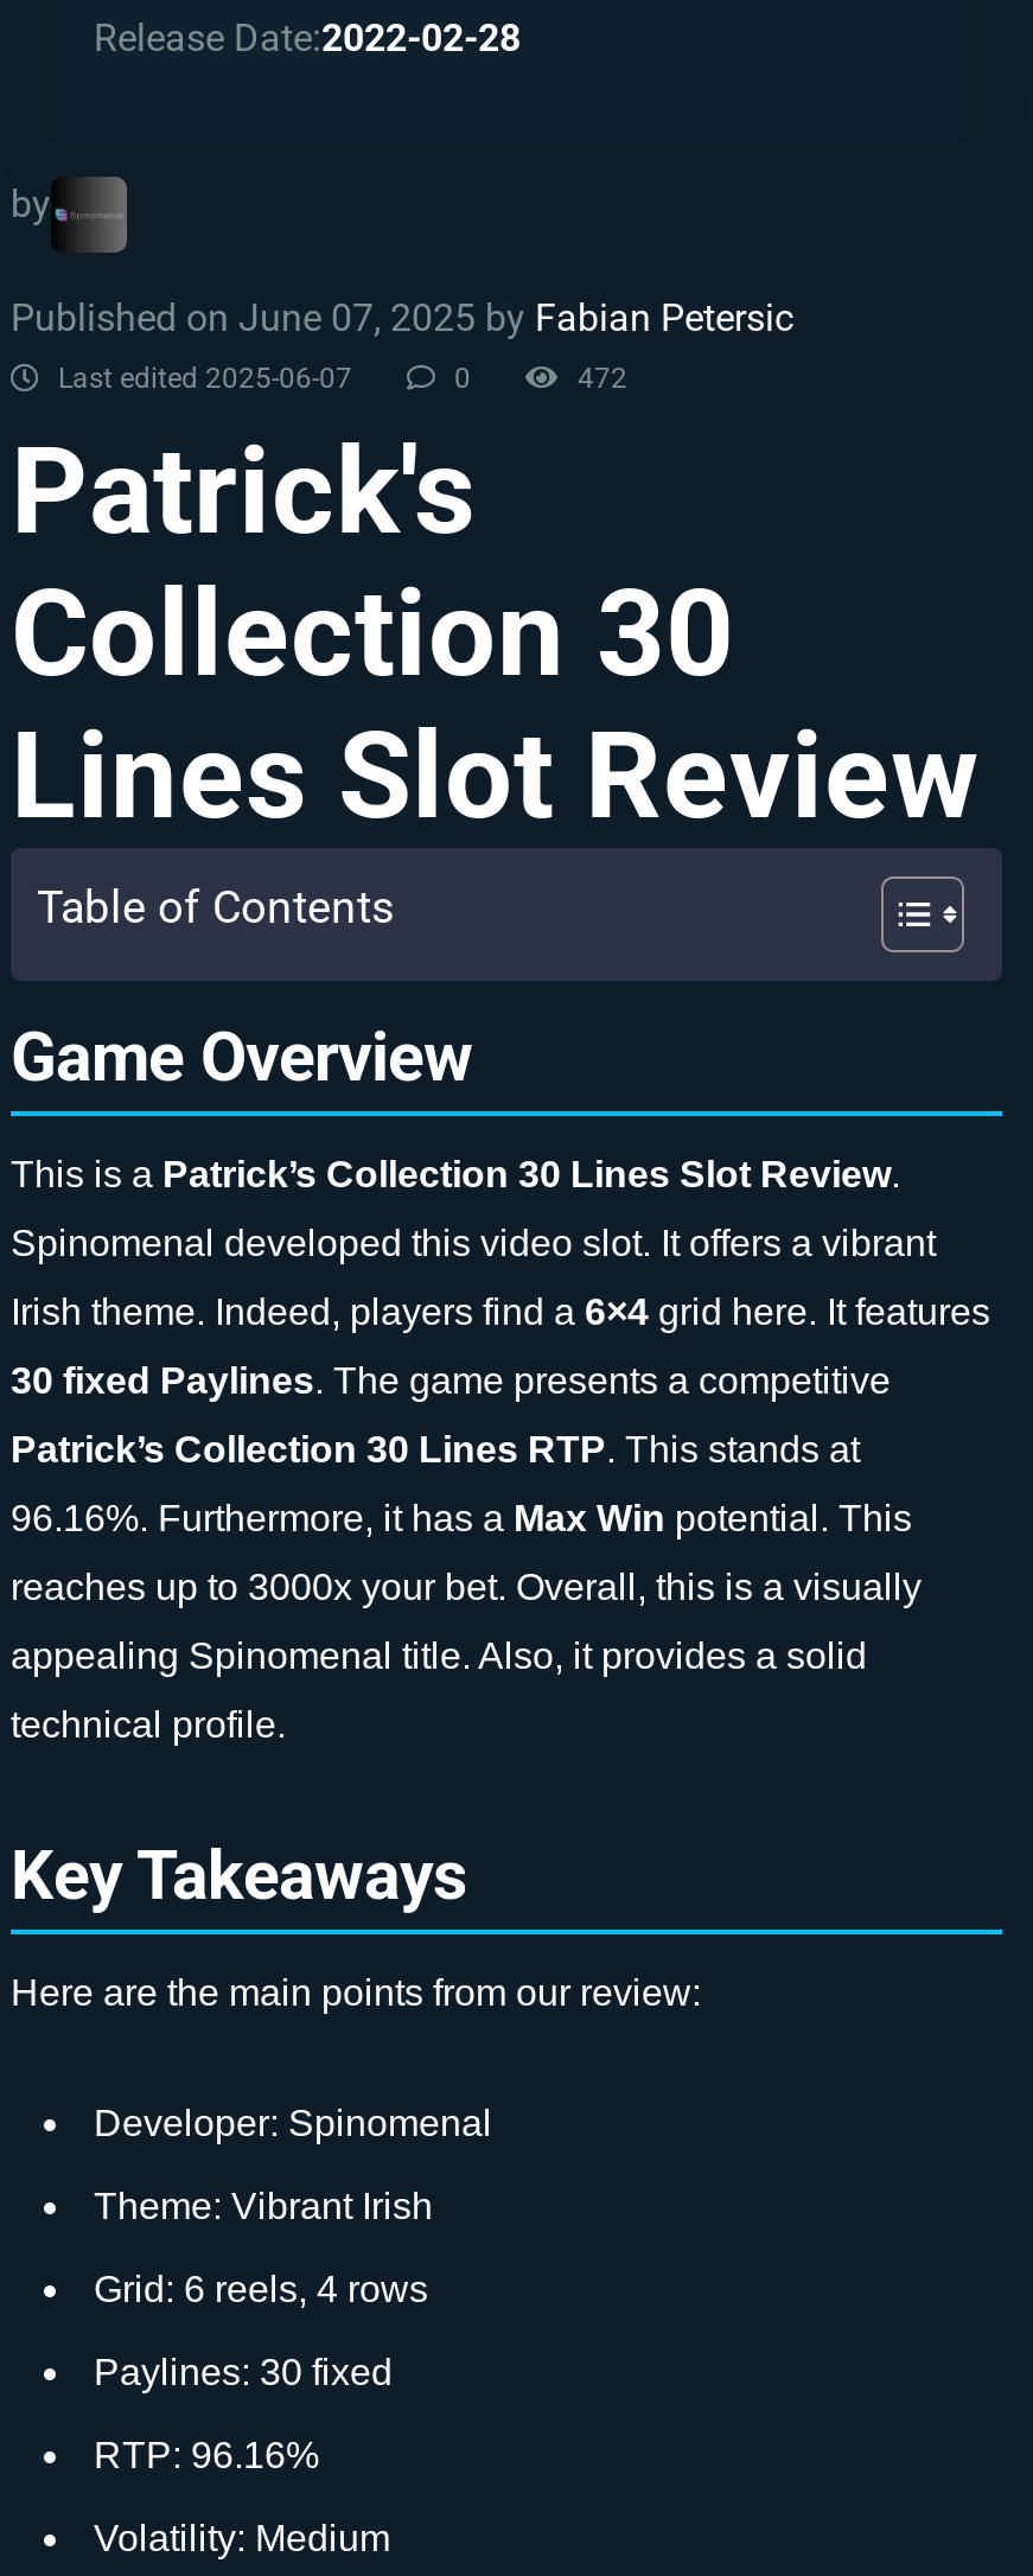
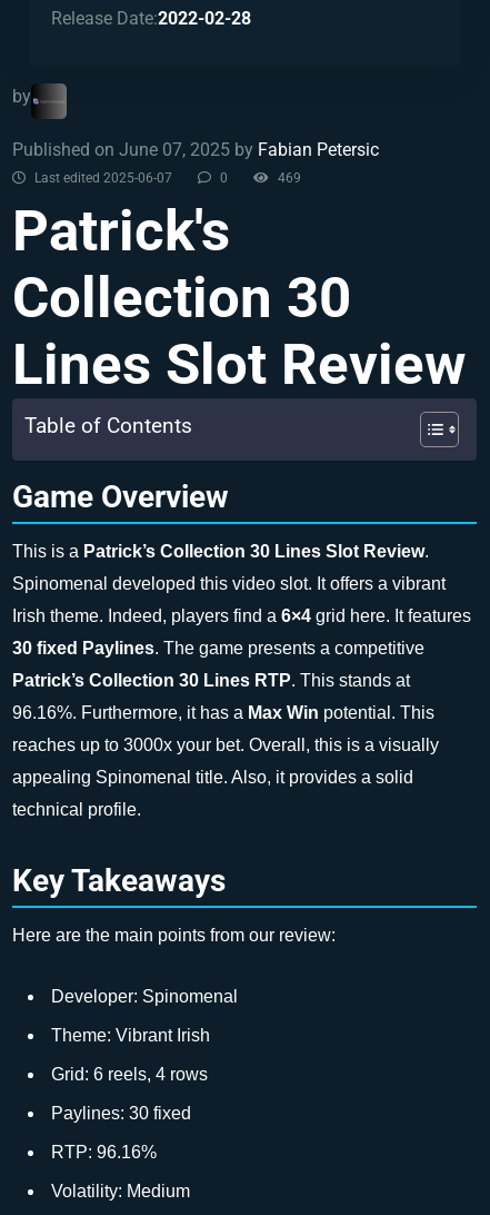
- 472
+ 469
